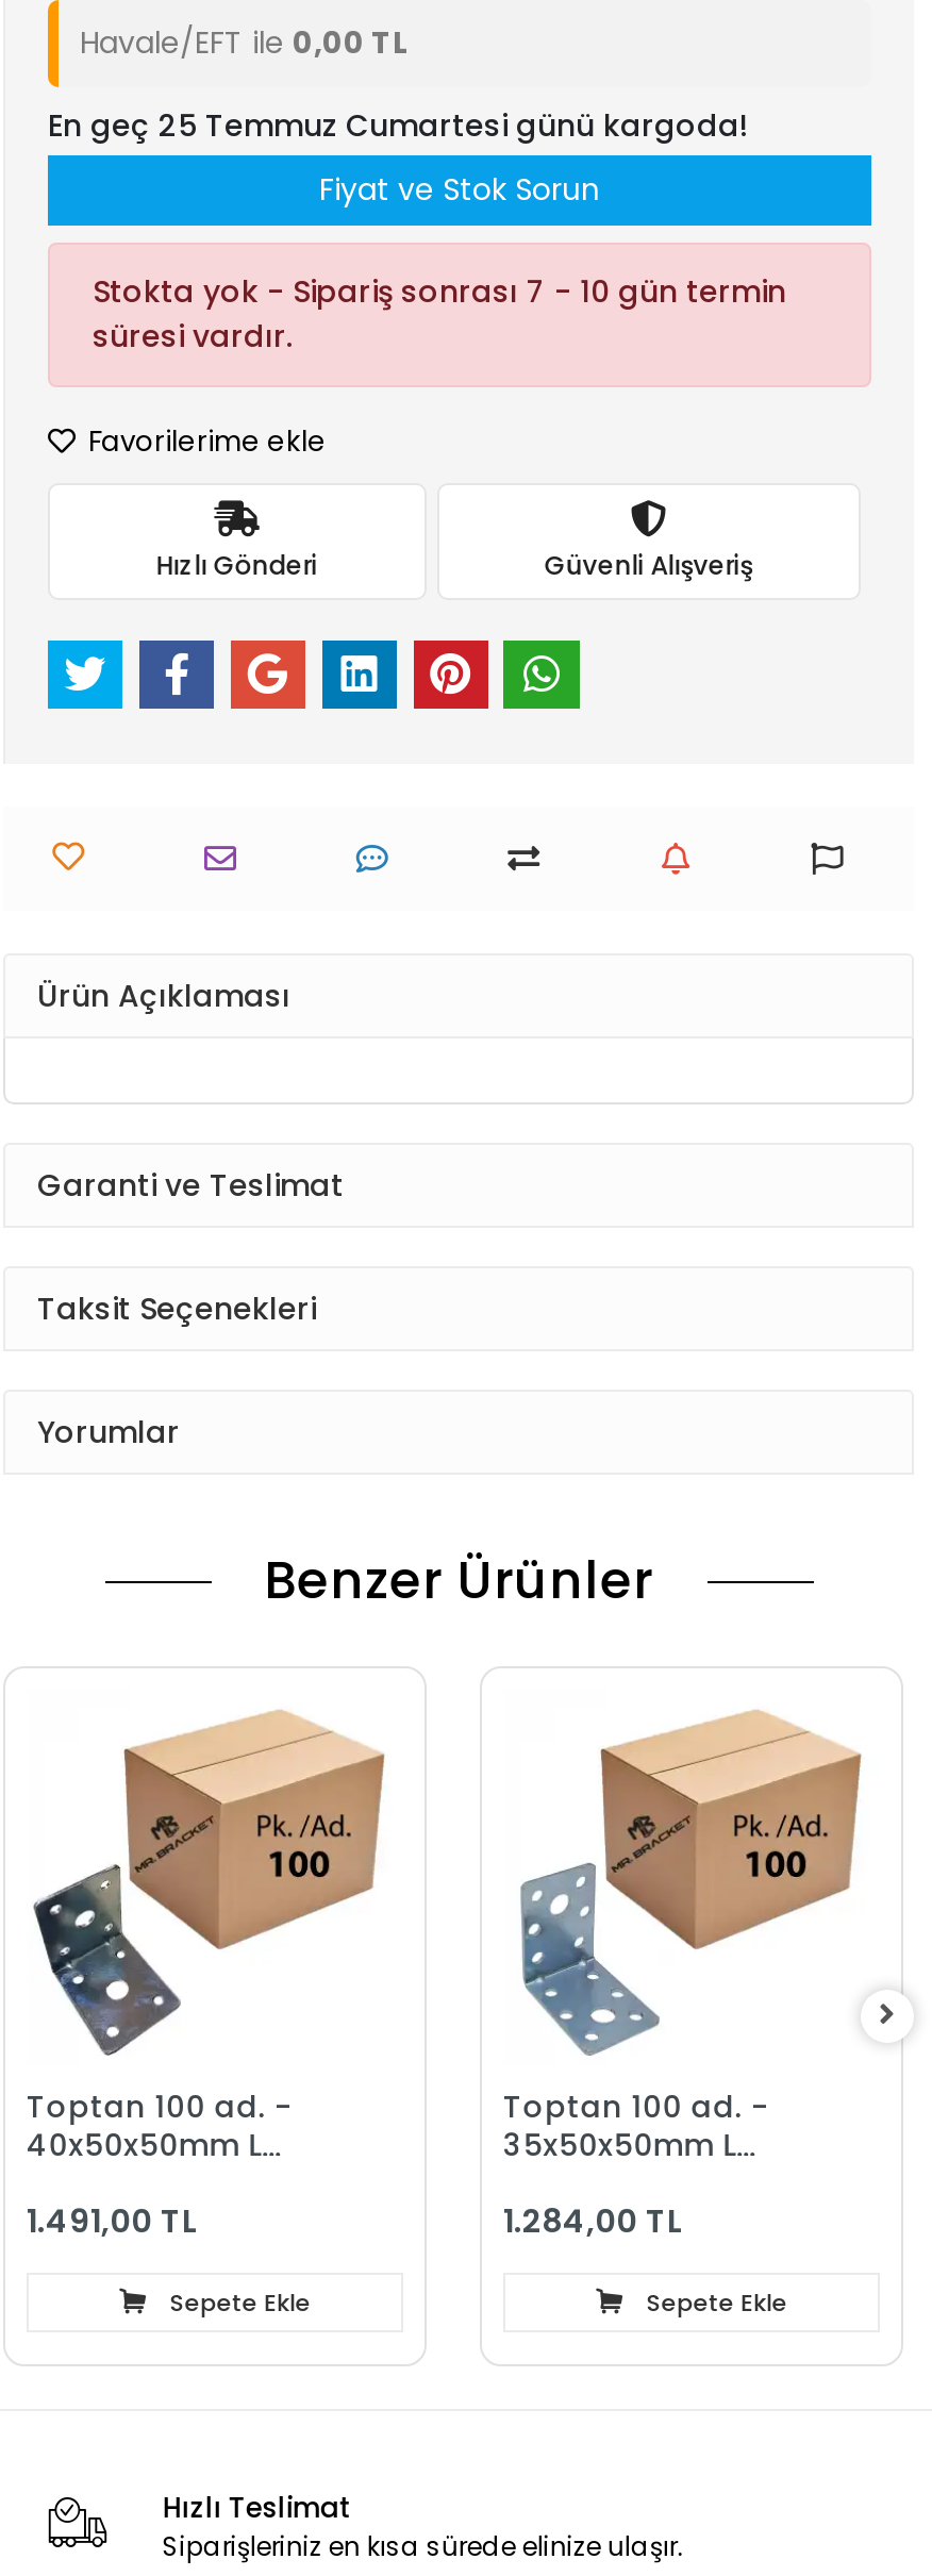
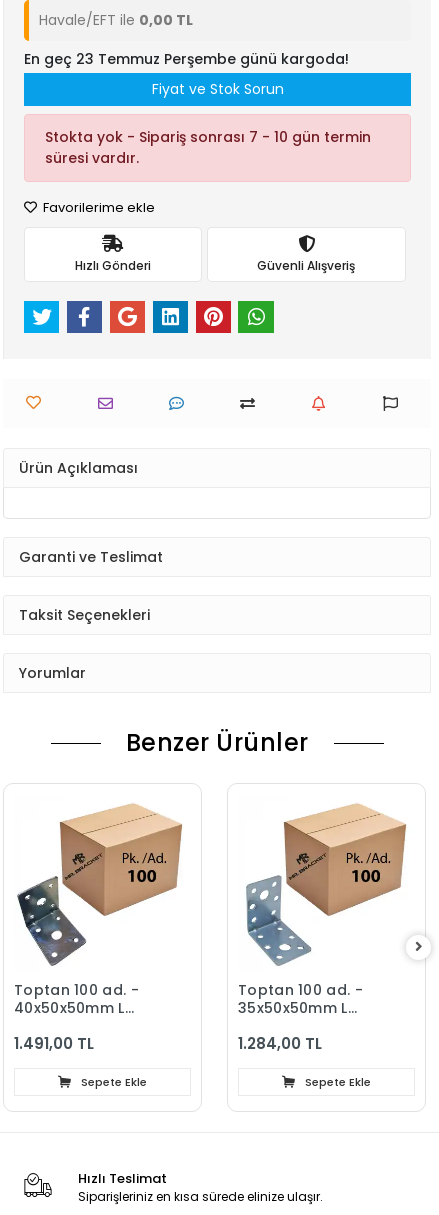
- En geç 25 Temmuz Cumartesi günü kargoda!
+ En geç 23 Temmuz Perşembe günü kargoda!
